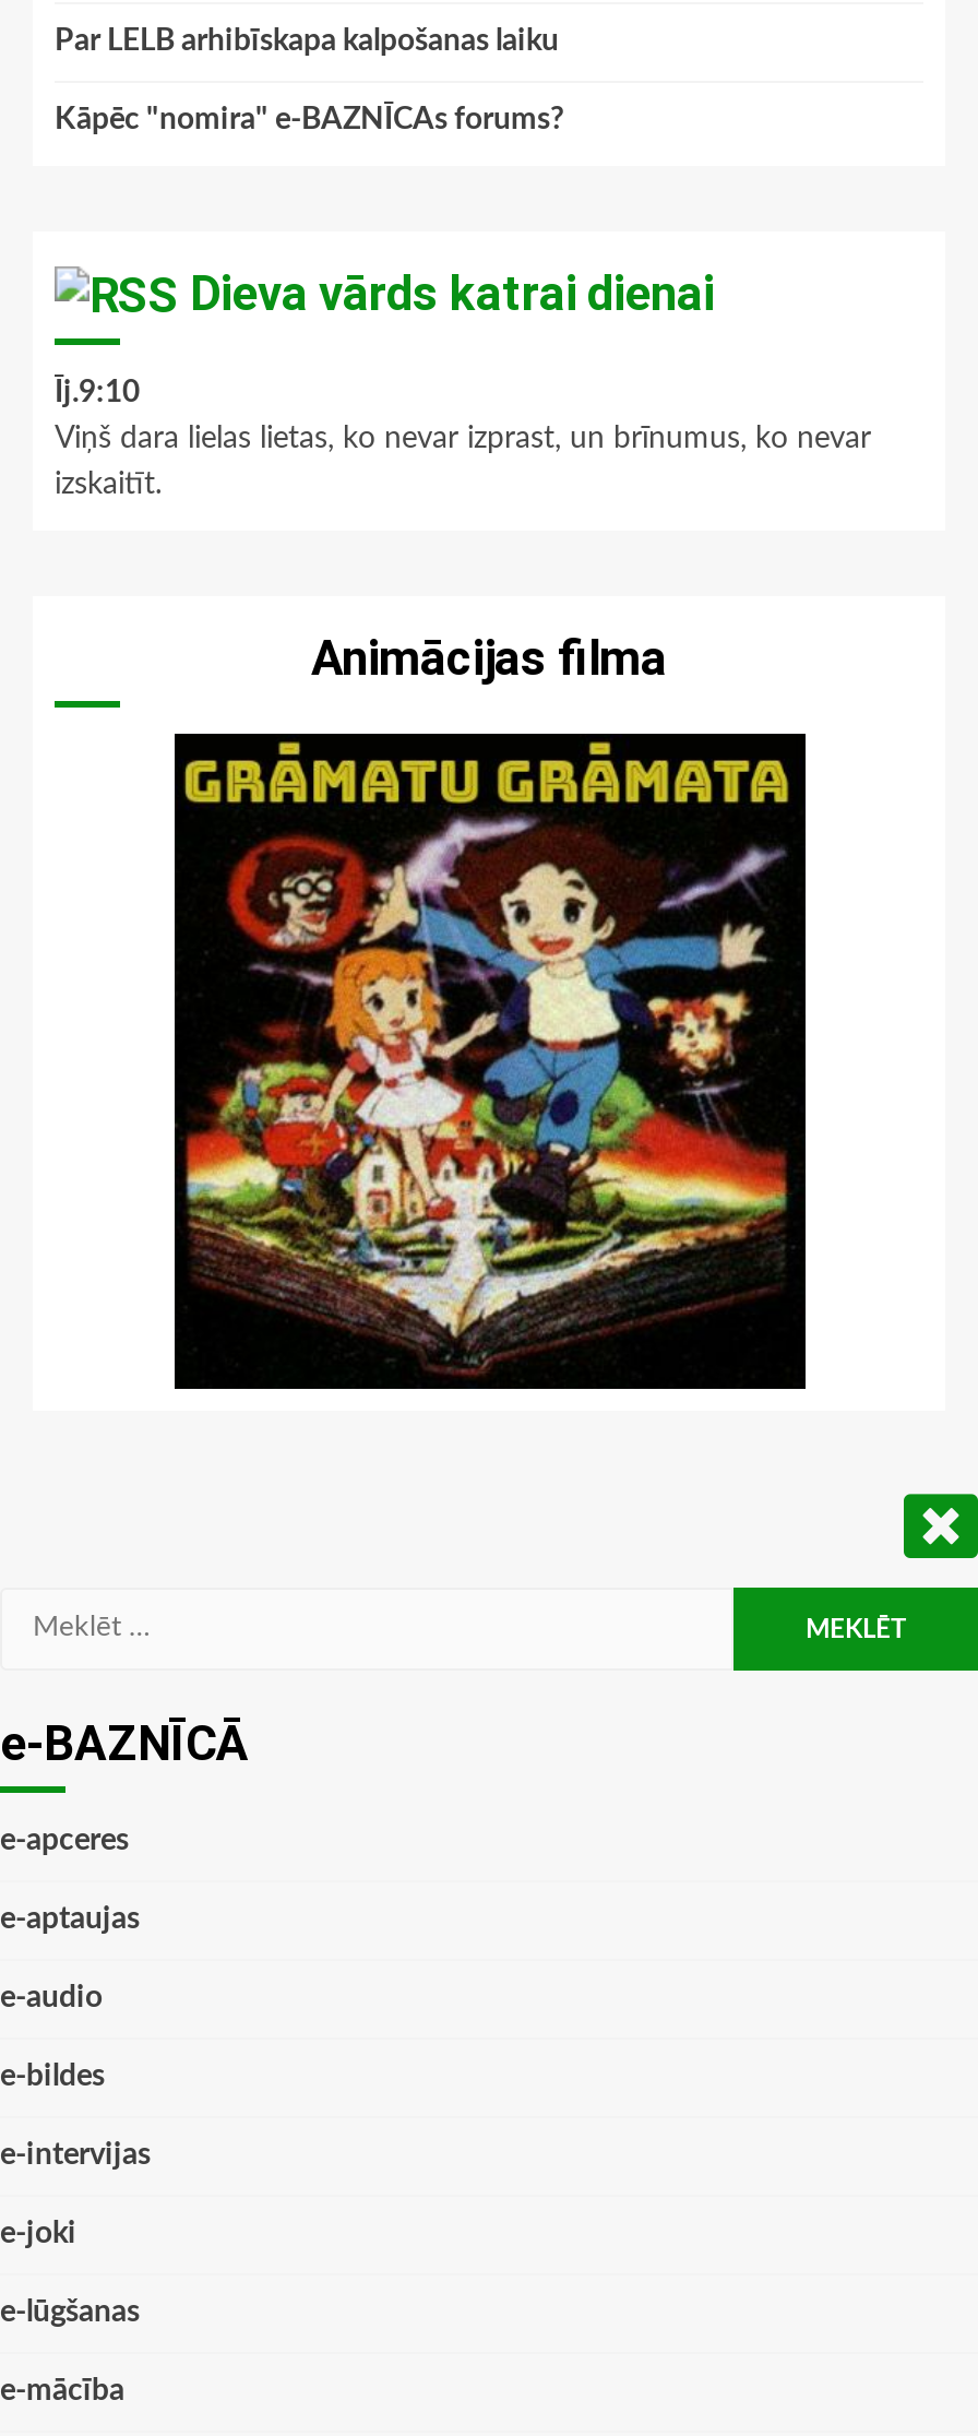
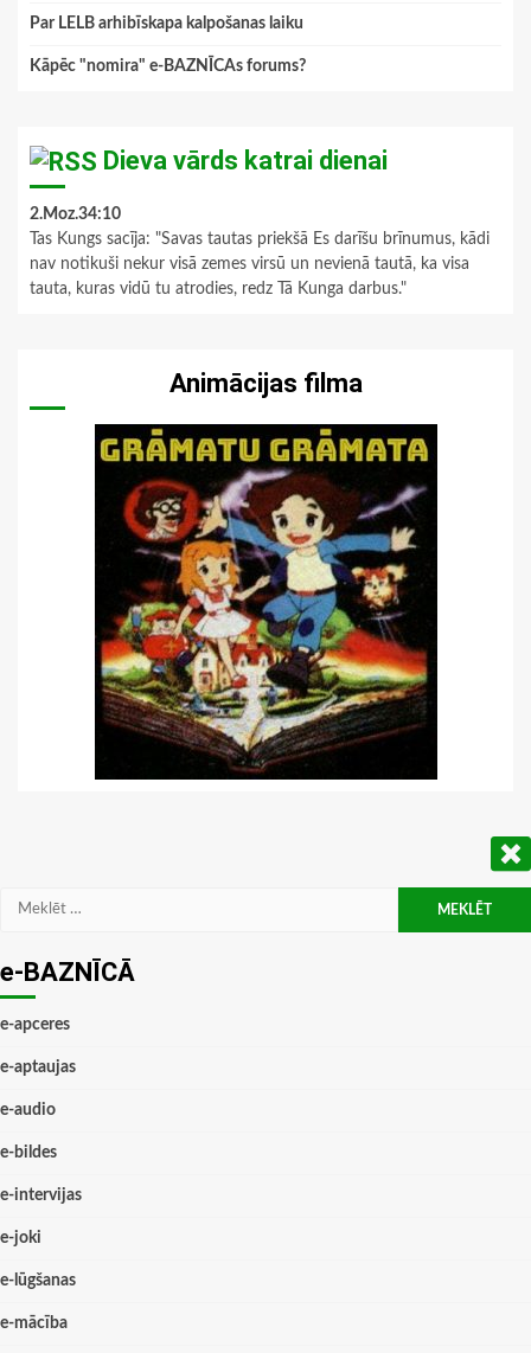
- Īj.9:10
- Viņš dara lielas lietas, ko nevar izprast, un brīnumus, ko nevar
- izskaitīt.
+ 2.Moz.34:10
+ Tas Kungs sacīja: "Savas tautas priekšā Es darīšu brīnumus, kādi
+ nav notikuši nekur visā zemes virsū un nevienā tautā, ka visa
+ tauta, kuras vidū tu atrodies, redz Tā Kunga darbus."
